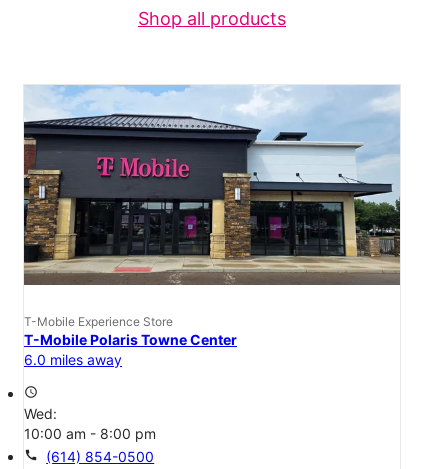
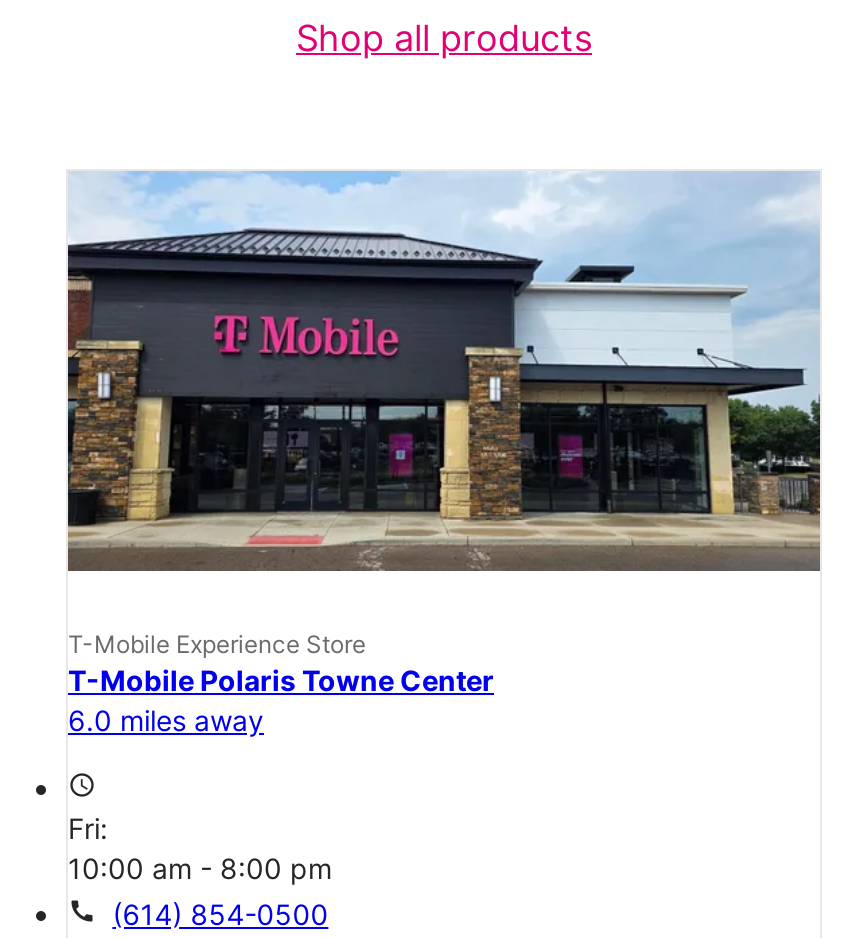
- Wed:
+ Fri:
